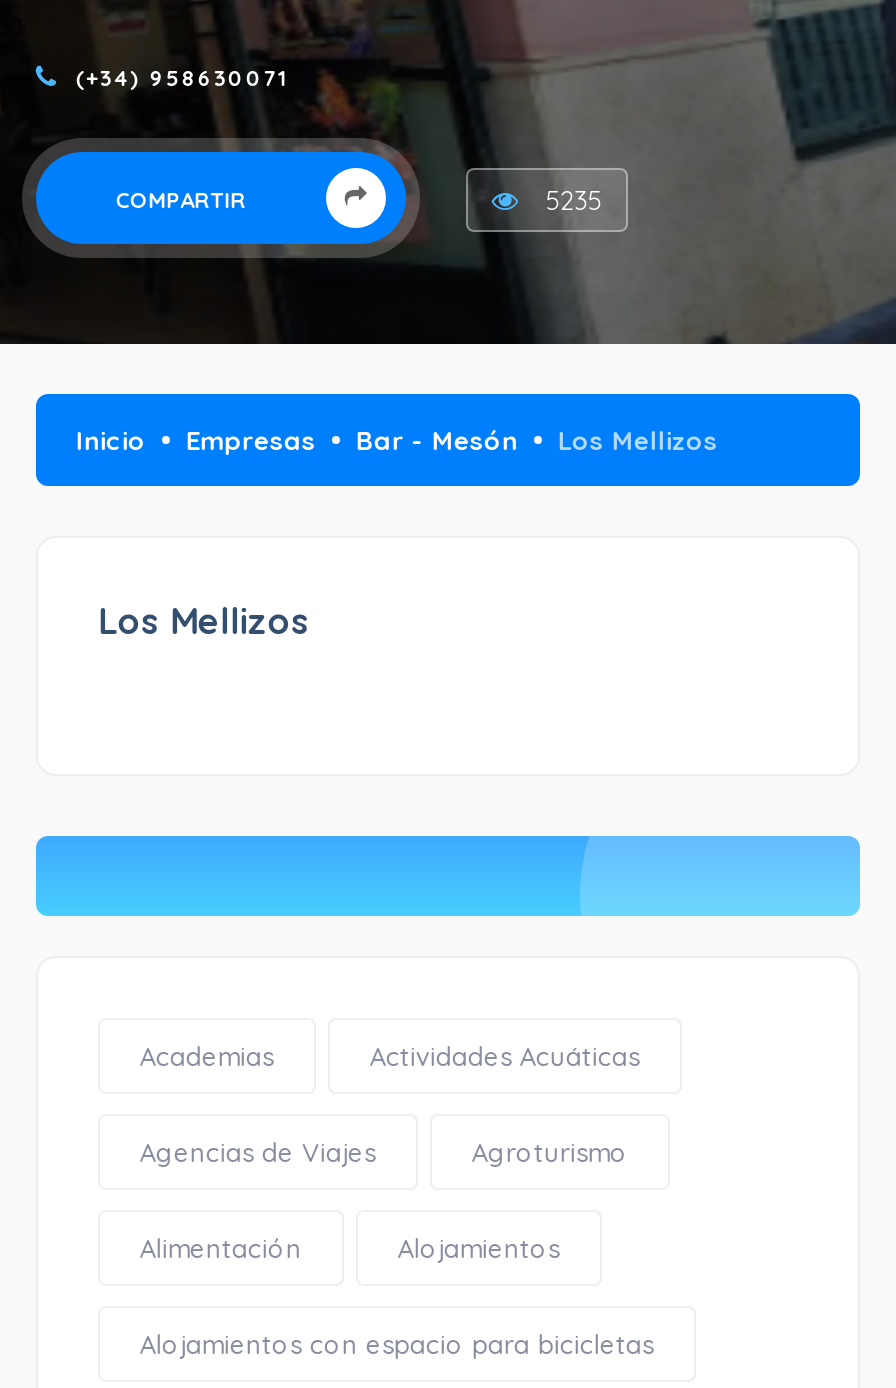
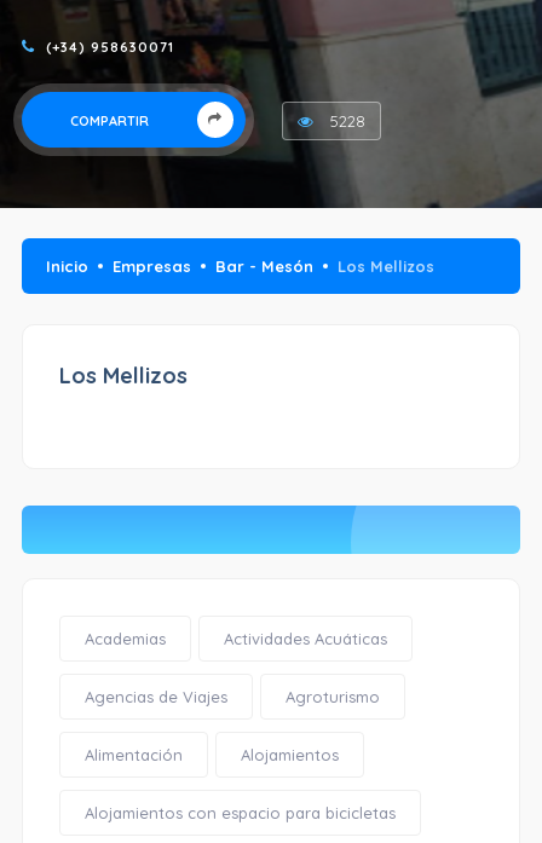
- 5235
+ 5228
